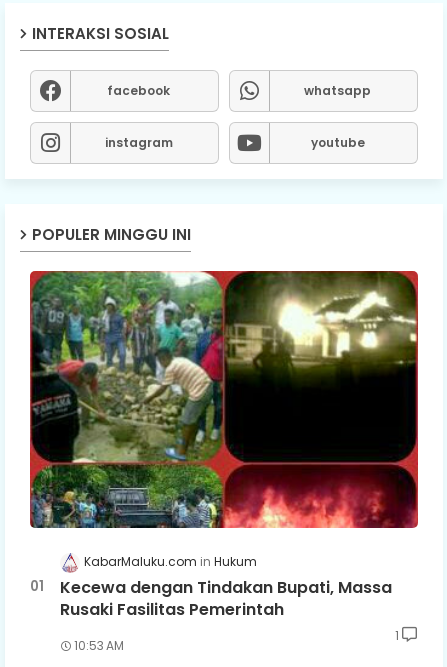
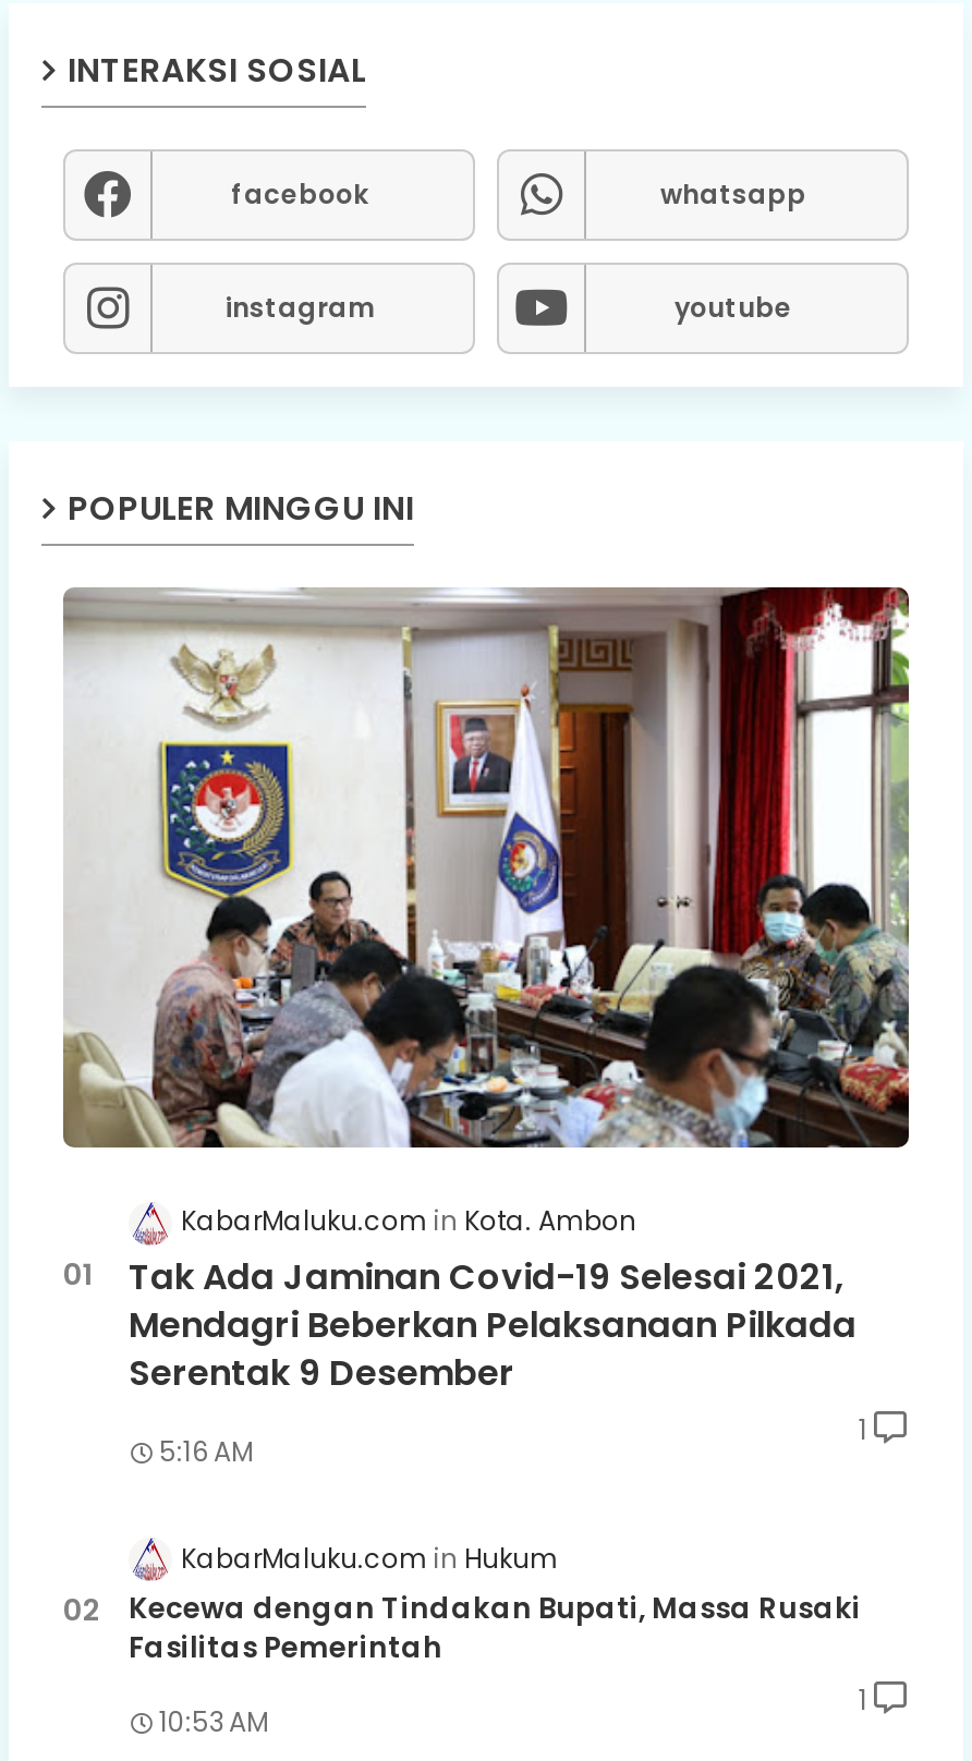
- [image]
+ [image]

+ Kota. Ambon
+ Tak Ada Jaminan Covid-19 Selesai 2021,
+ Mendagri Beberkan Pelaksanaan Pilkada
+ Serentak 9 Desember
+ 5:16 AM

+ 1
+ KabarMaluku.com
